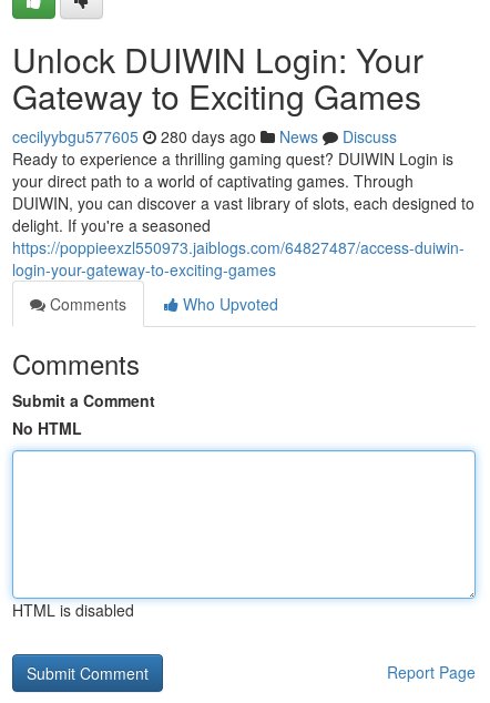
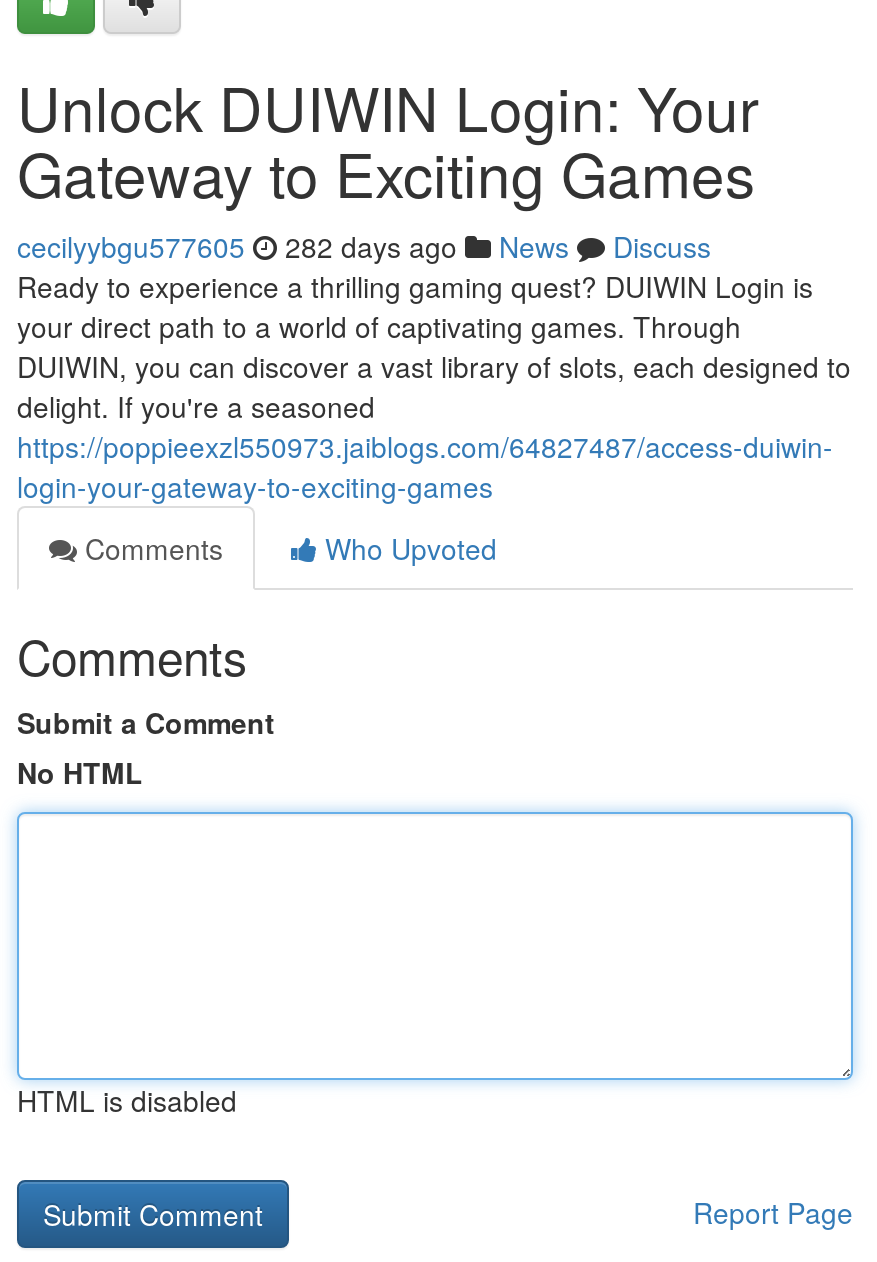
- cecilyybgu577605 280 days ago News Discuss
+ cecilyybgu577605 282 days ago News Discuss
